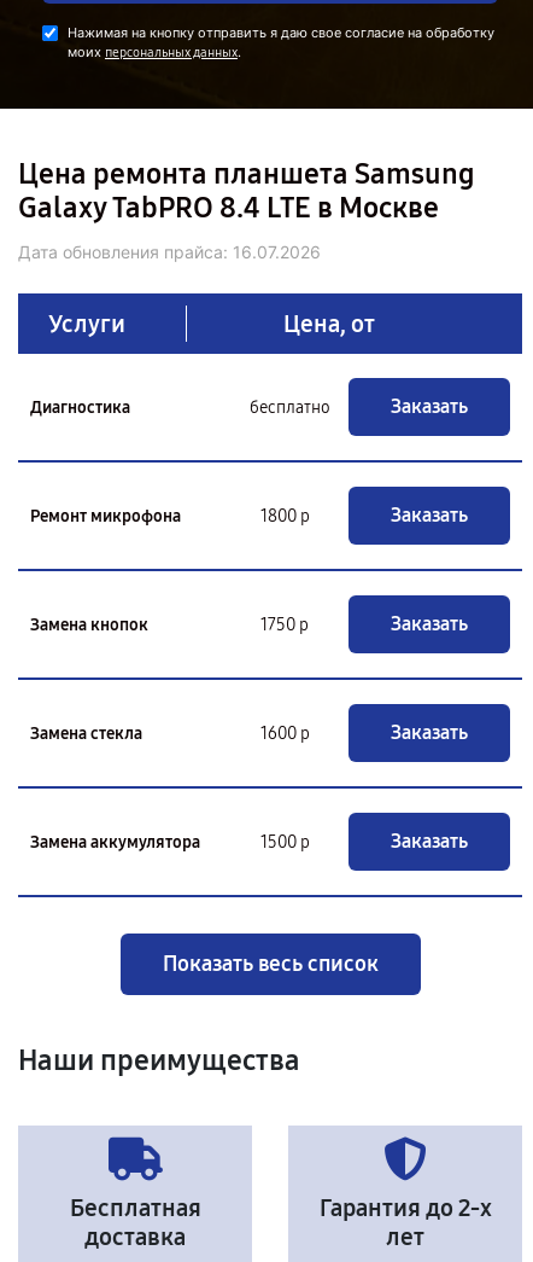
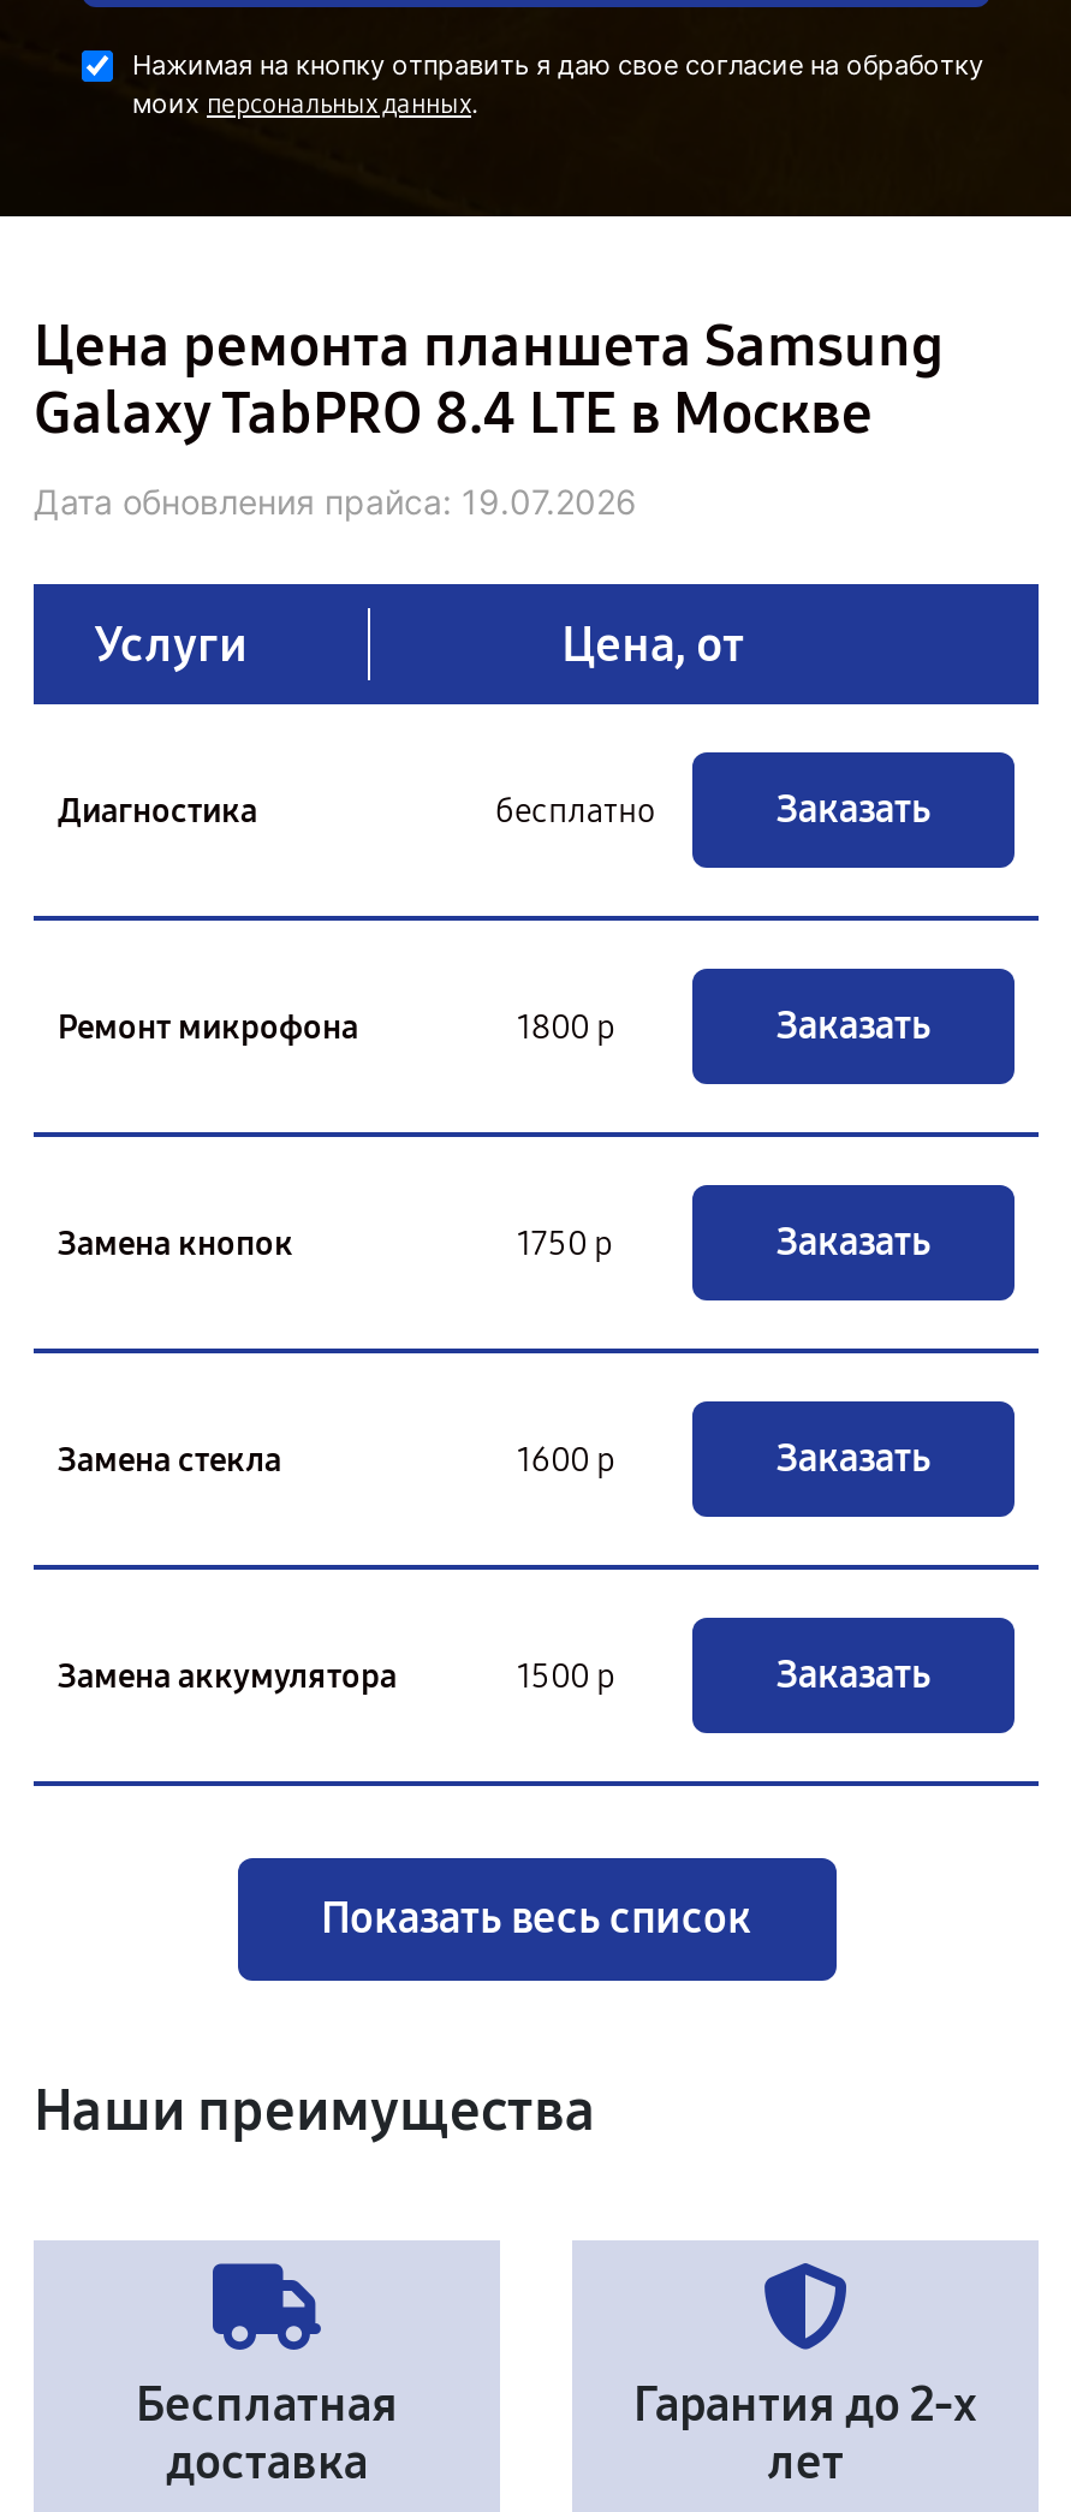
- Дата обновления прайса: 16.07.2026
+ Дата обновления прайса: 19.07.2026
